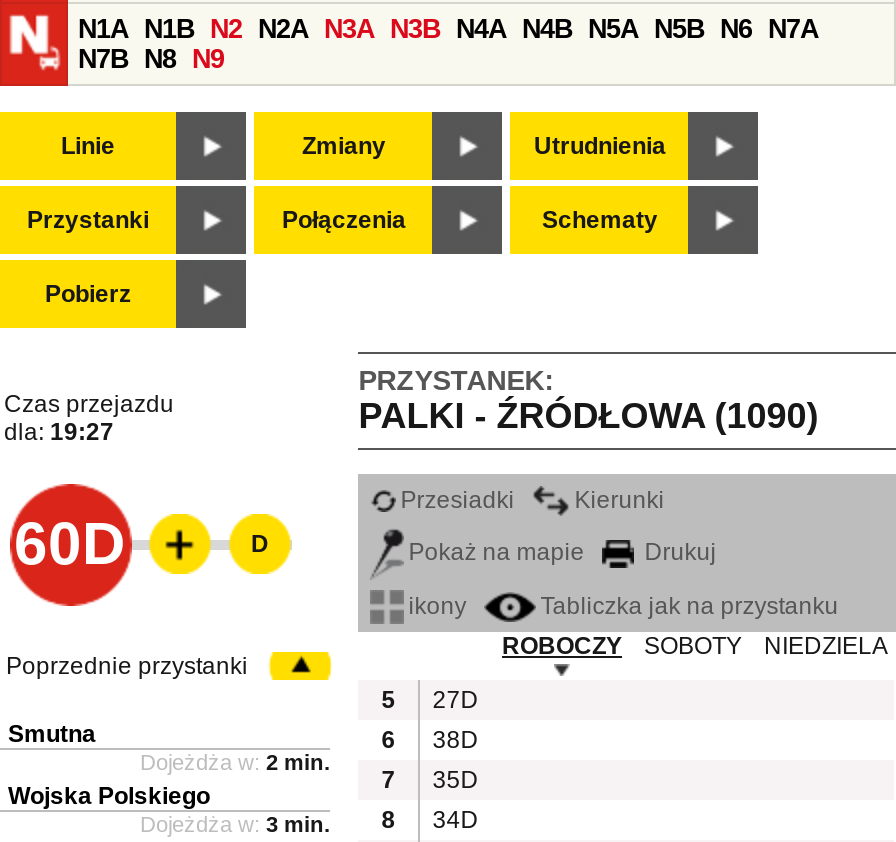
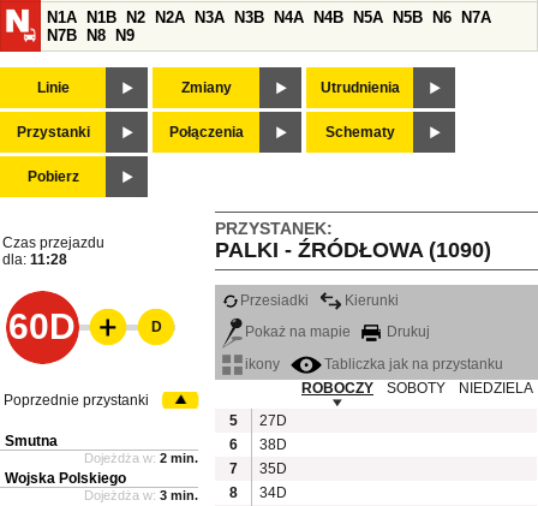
- dla: 19:27
+ dla: 11:28
